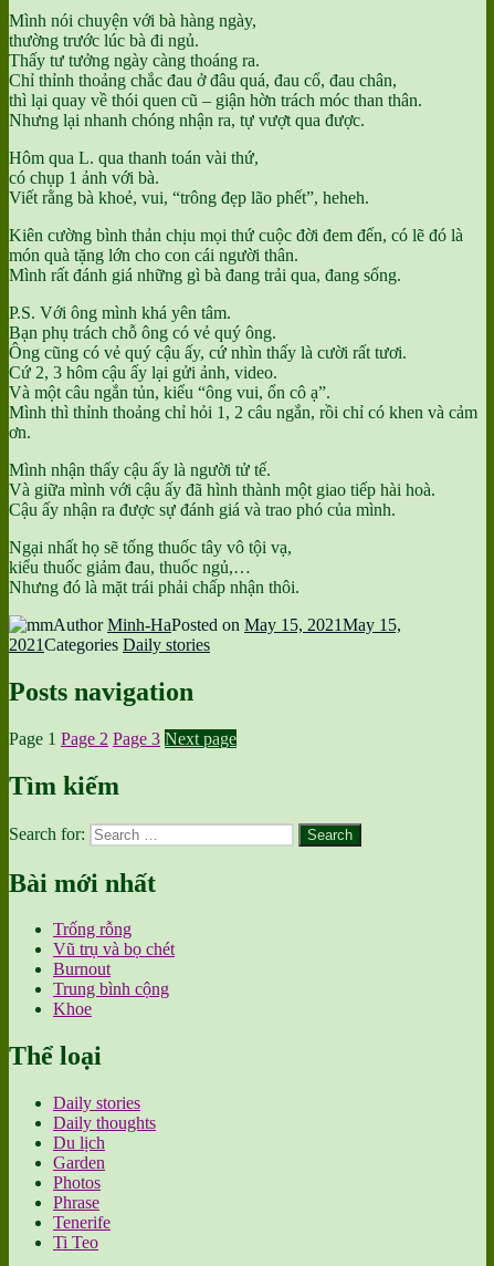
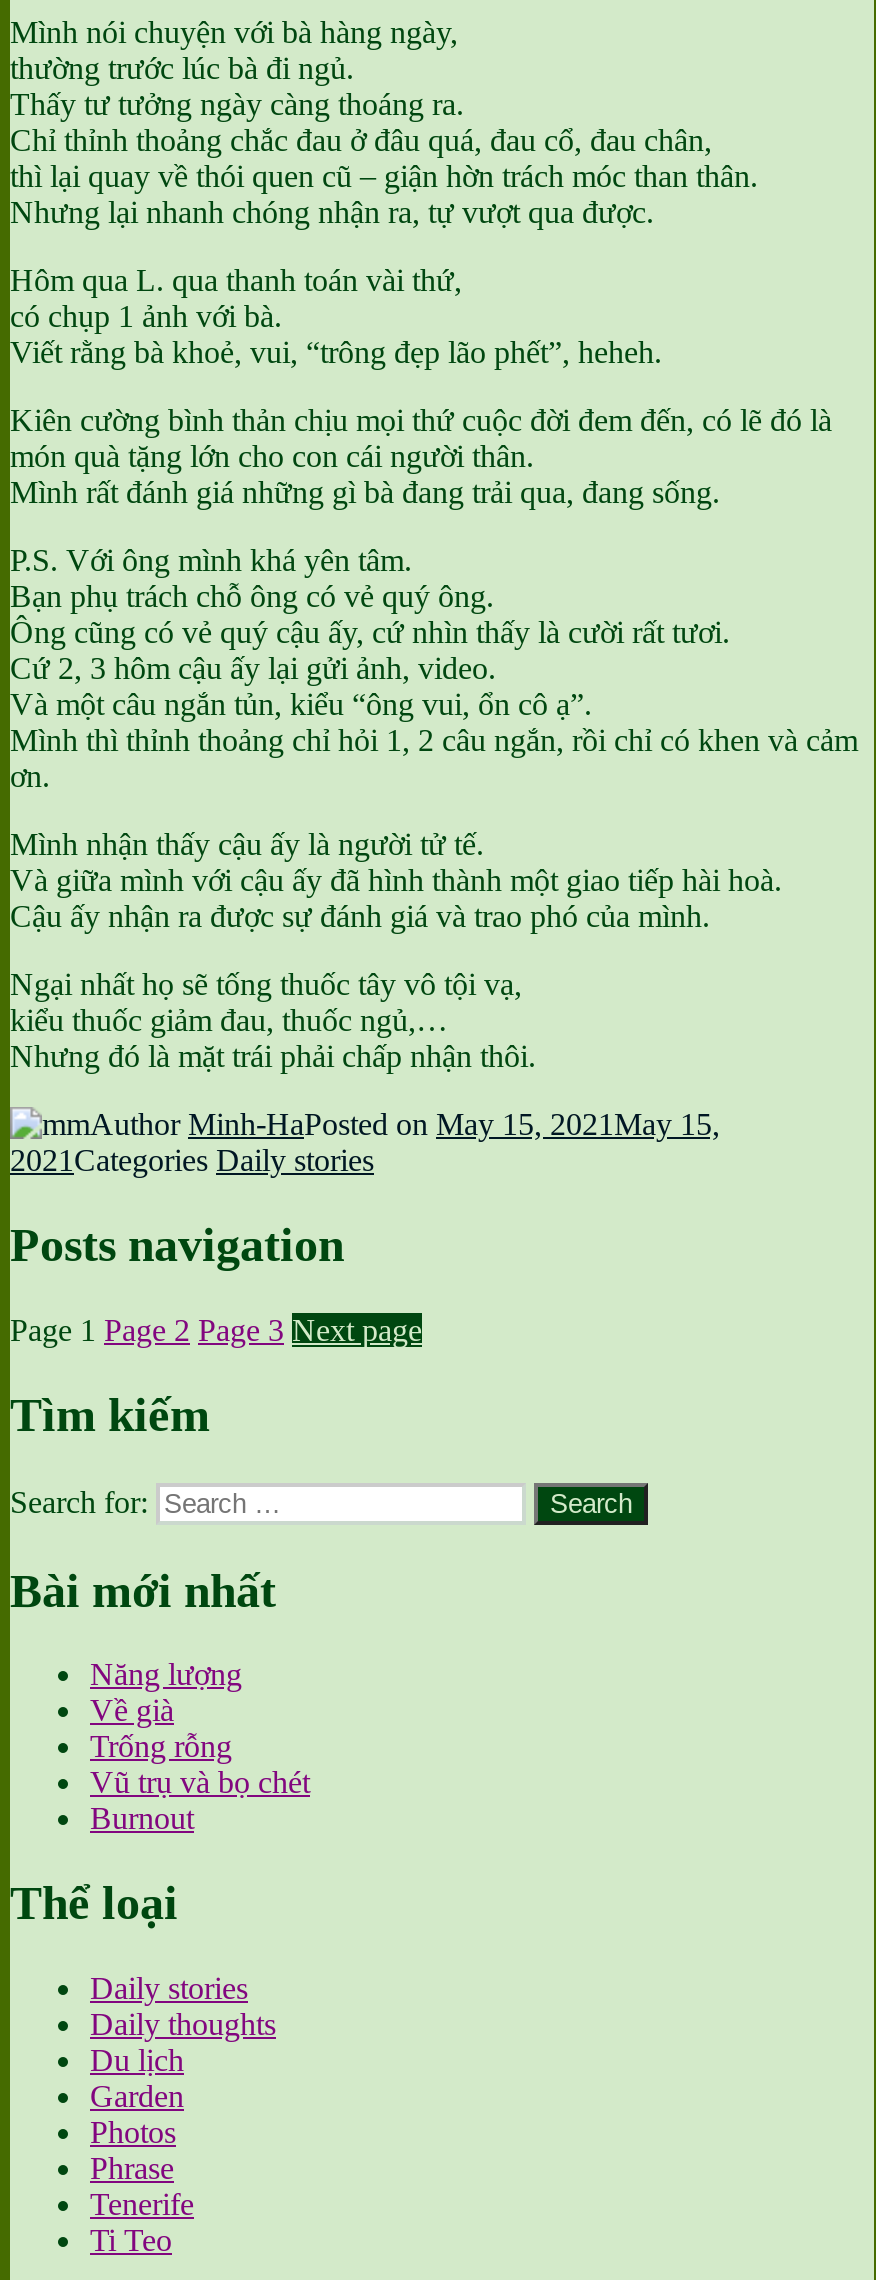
+ Năng lượng
+ Về già

moved down: Trống rỗng | Vũ trụ và bọ chét | Burnout

- Trung bình cộng
- Khoe
